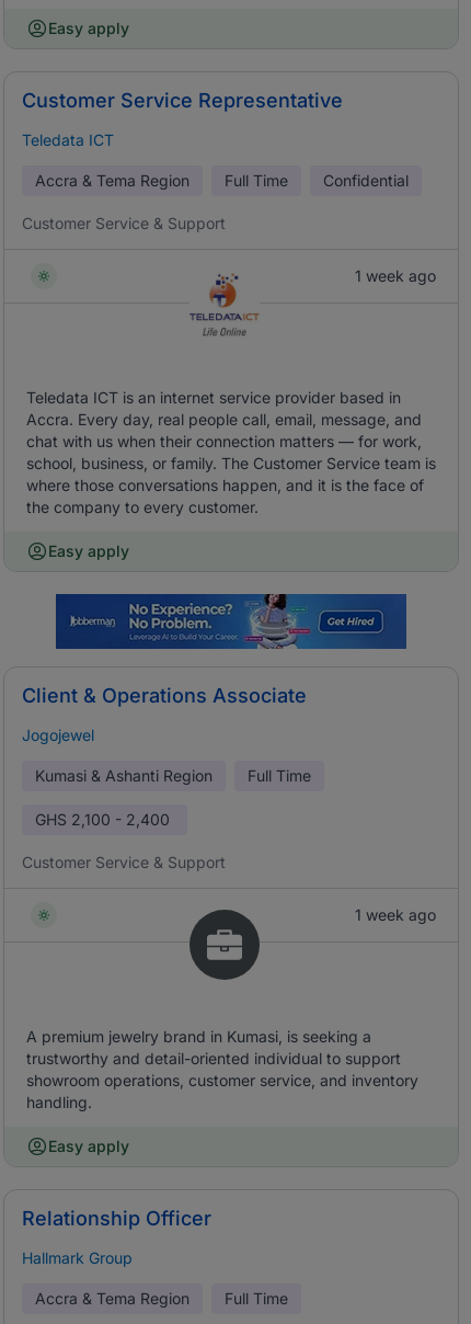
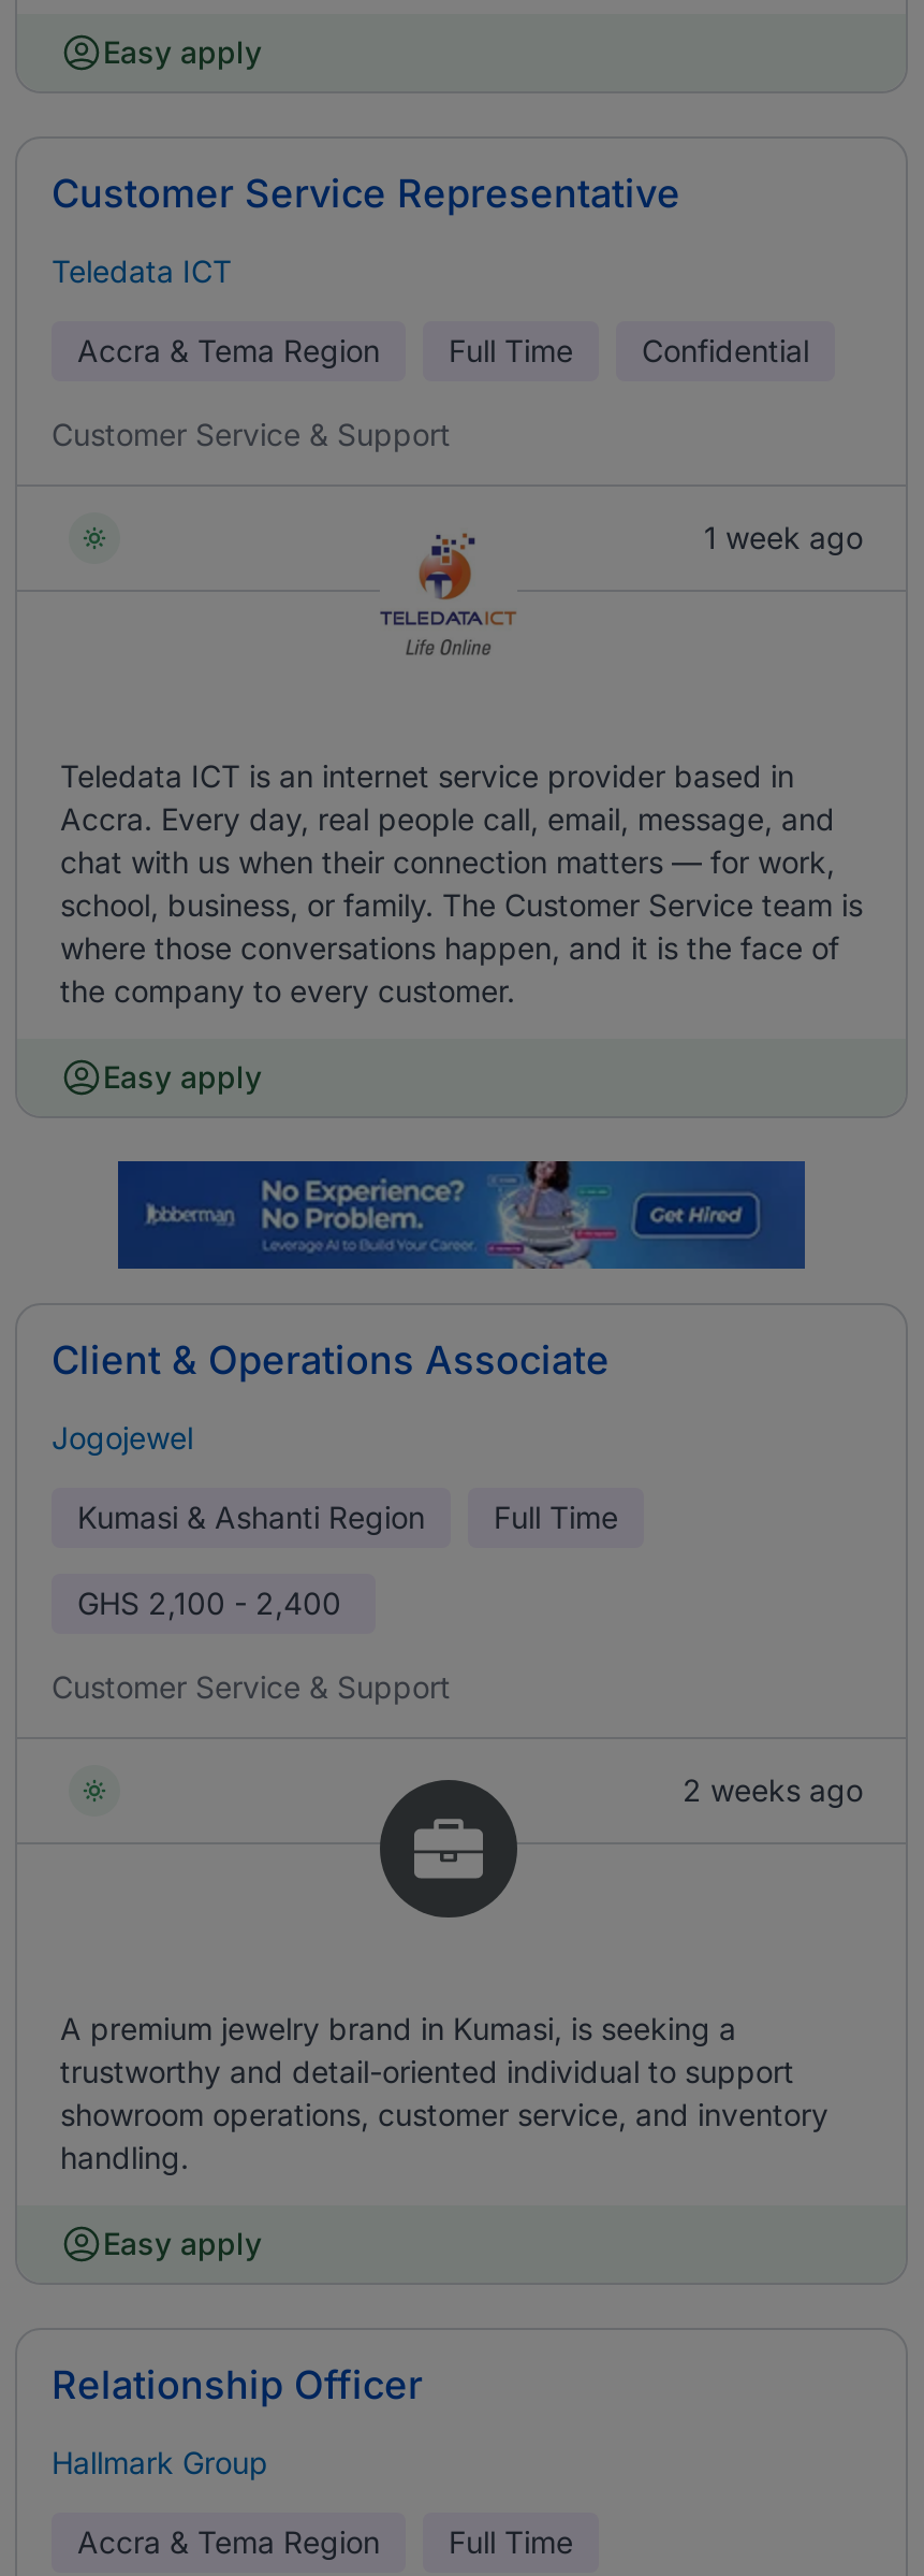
- 1 week ago
+ 2 weeks ago
